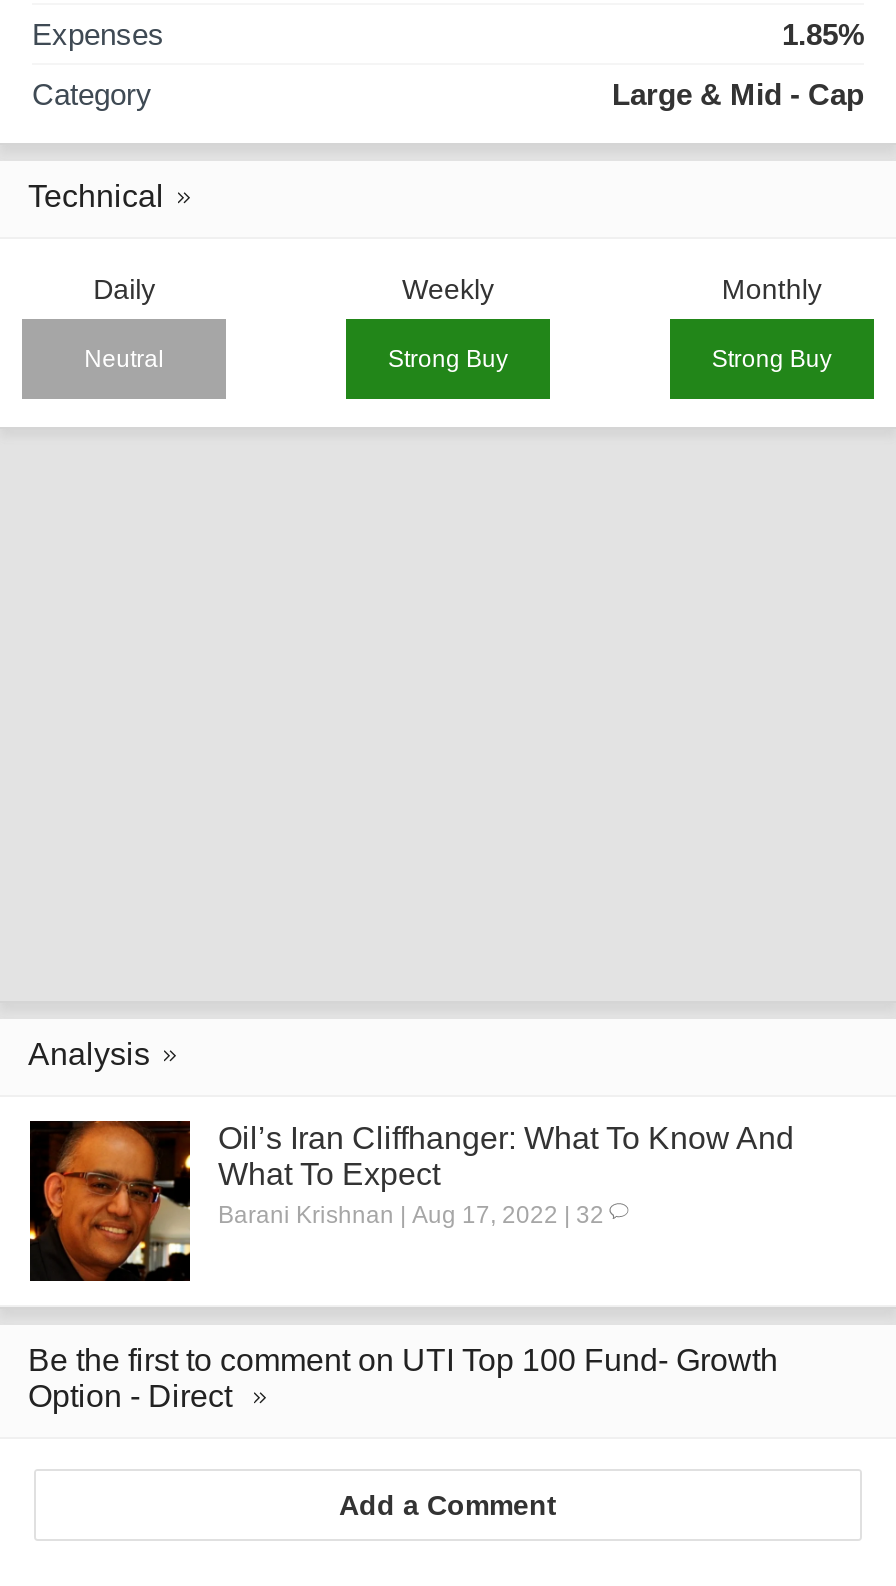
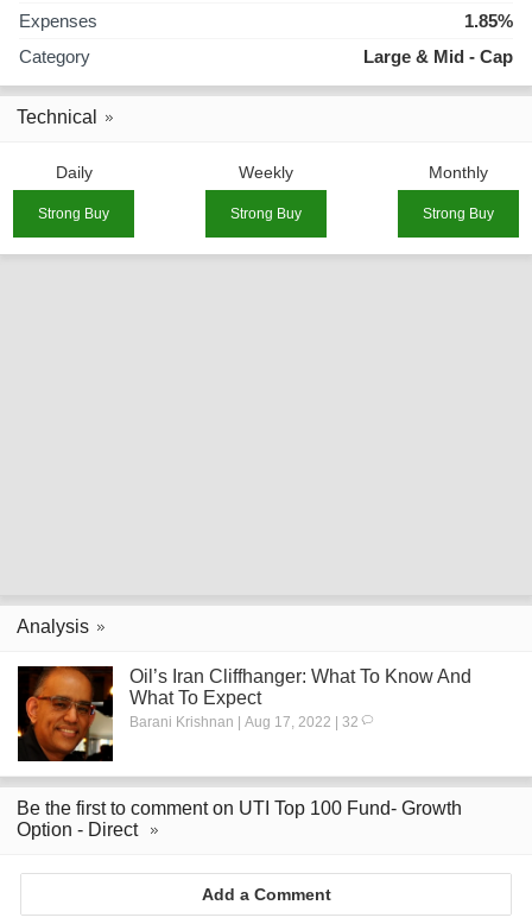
- Neutral
+ Strong Buy
